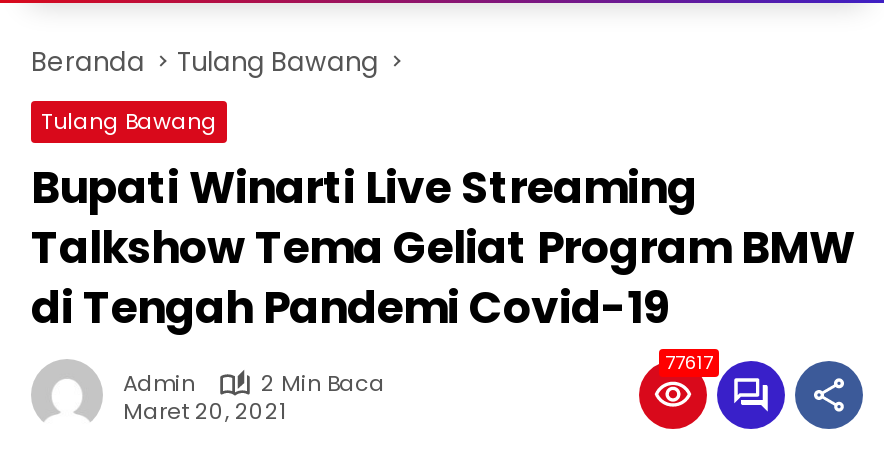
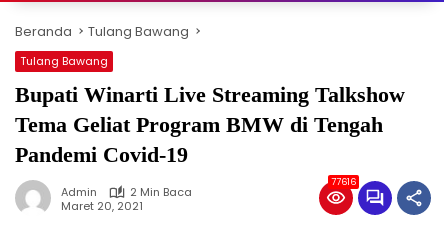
- 77617
+ 77616
